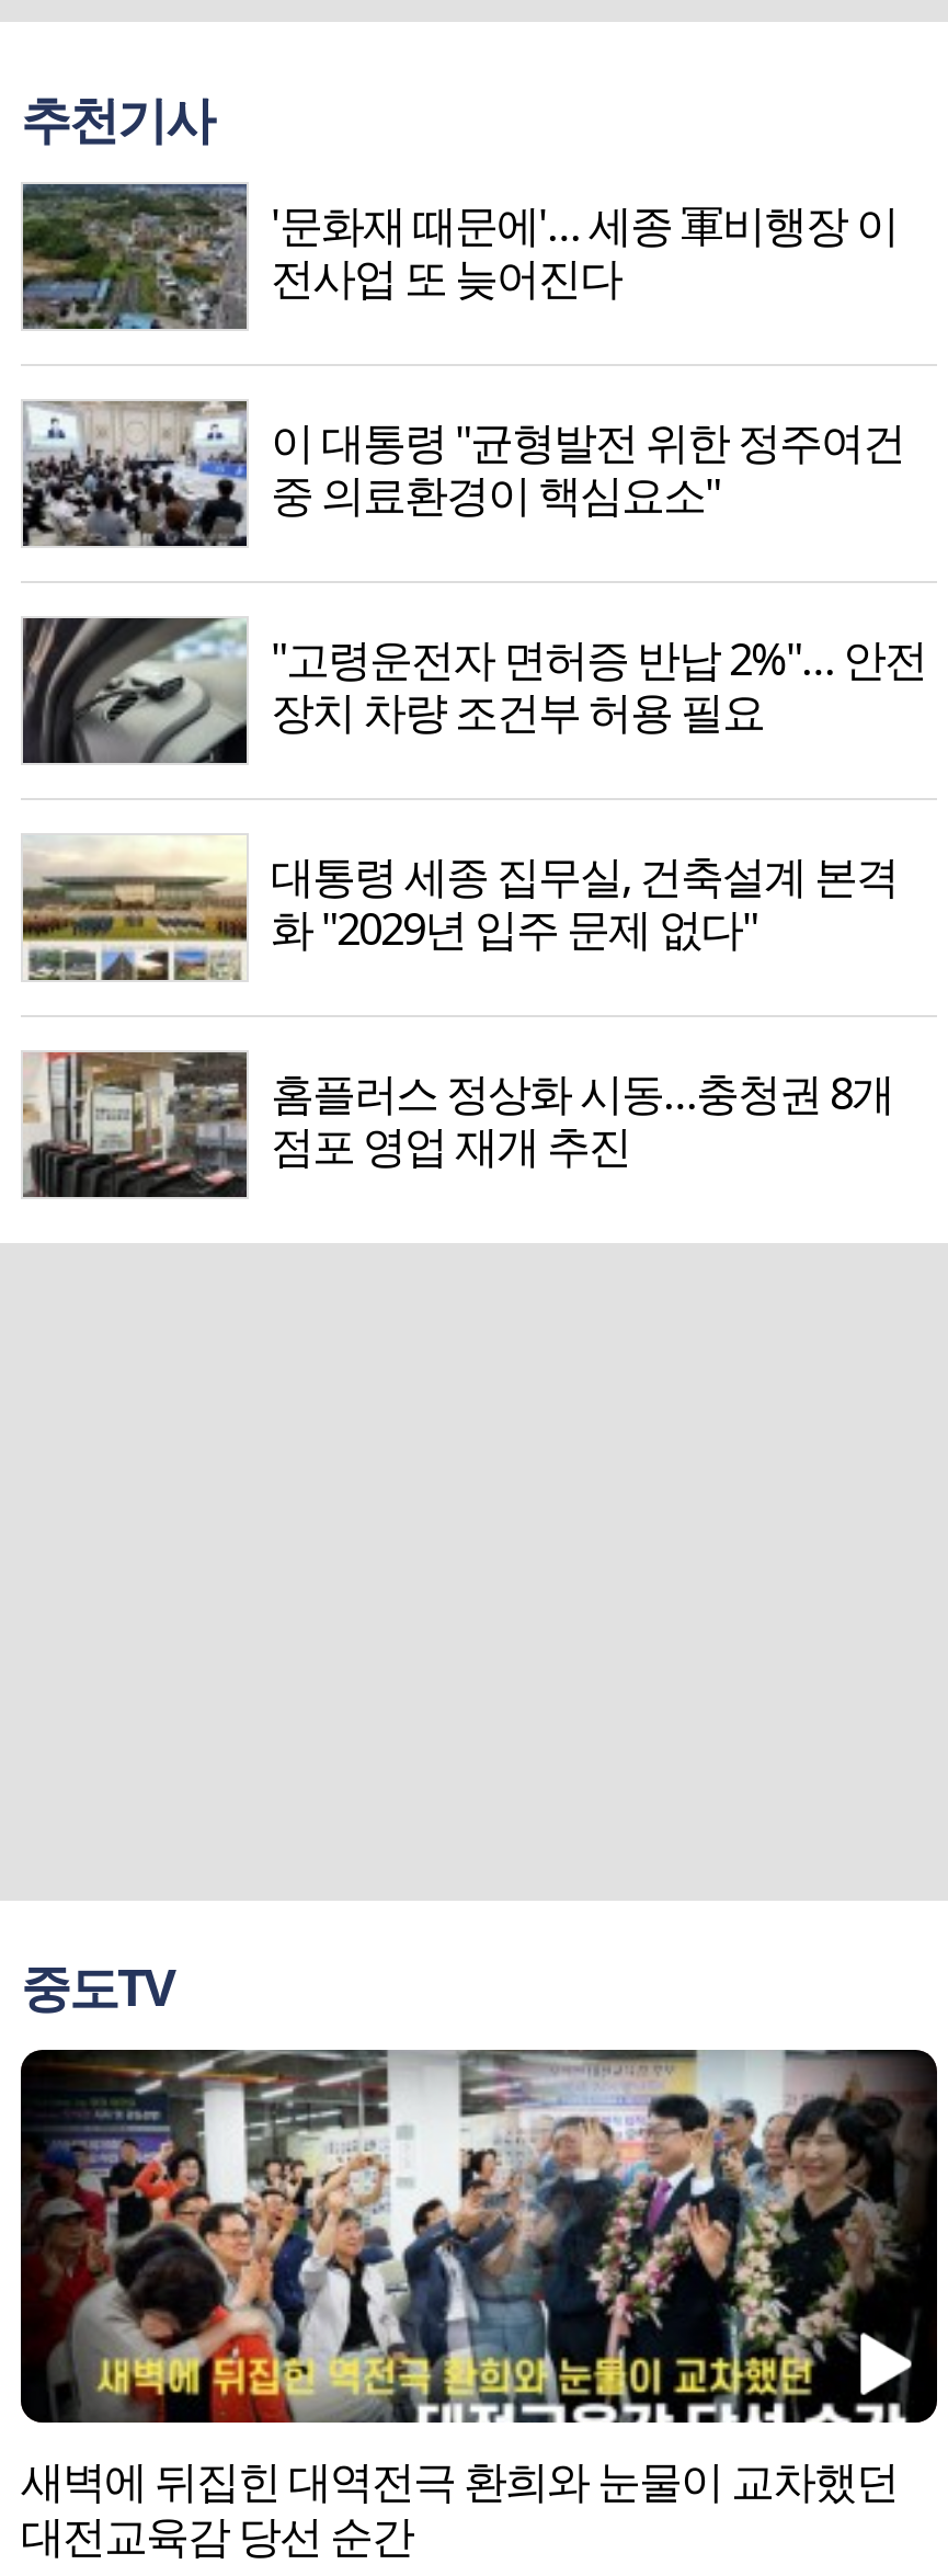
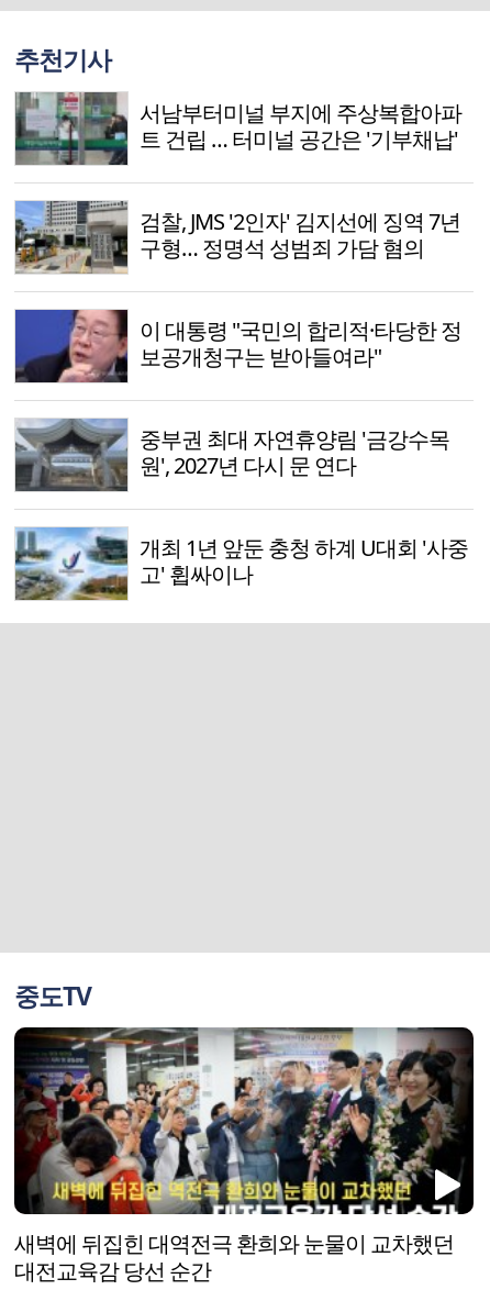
- [image]
- '문화재 때문에'… 세종 軍비행장 이
- 전사업 또 늦어진다
+ [image]
+ 서남부터미널 부지에 주상복합아파
+ 트 건립 … 터미널 공간은 '기부채납'

- [image]
- 이 대통령 "균형발전 위한 정주여건
- 중 의료환경이 핵심요소"
+ [image]
+ 검찰, JMS '2인자' 김지선에 징역 7년
+ 구형… 정명석 성범죄 가담 혐의

- [image]
- "고령운전자 면허증 반납 2%"… 안전
- 장치 차량 조건부 허용 필요
+ [image]
+ 이 대통령 "국민의 합리적·타당한 정
+ 보공개청구는 받아들여라"

- [image]
- 대통령 세종 집무실, 건축설계 본격
- 화 "2029년 입주 문제 없다"
+ [image]
+ 중부권 최대 자연휴양림 '금강수목
+ 원', 2027년 다시 문 연다

- [image]
- 홈플러스 정상화 시동…충청권 8개
- 점포 영업 재개 추진
+ [image]
+ 개최 1년 앞둔 충청 하계 U대회 '사중
+ 고' 휩싸이나
